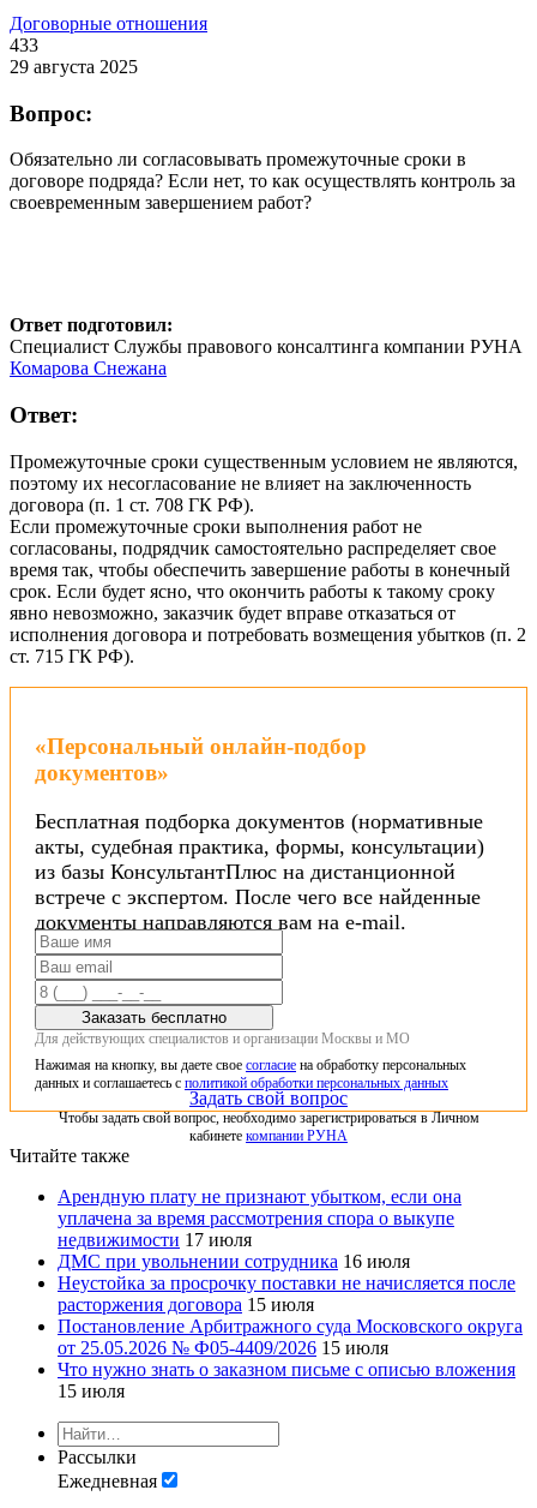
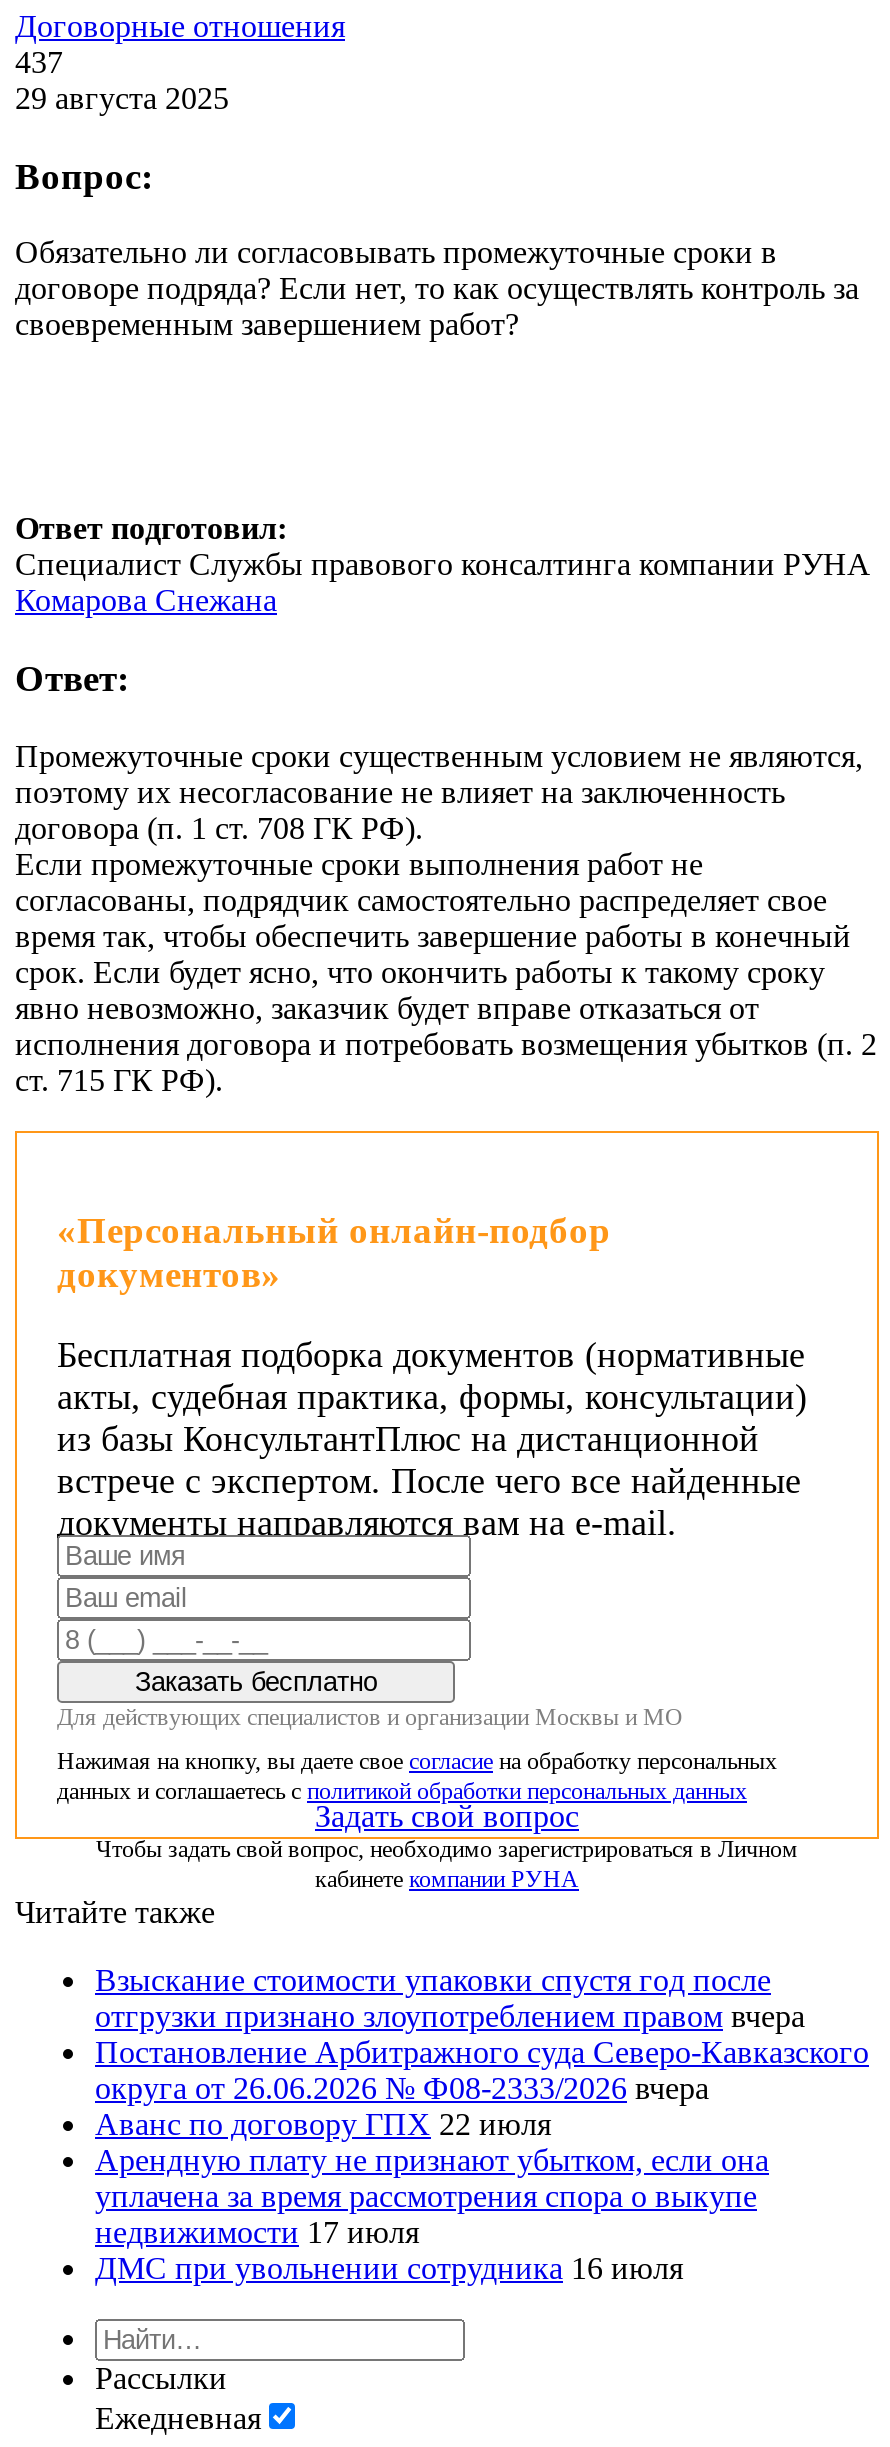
- 433
+ 437

+ Взыскание стоимости упаковки спустя год после
+ отгрузки признано злоупотреблением правом вчера
+ Постановление Арбитражного суда Северо-Кавказского
+ округа от 26.06.2026 № Ф08-2333/2026 вчера
+ Аванс по договору ГПХ 22 июля

moved down: Арендную плату не признают убытком, если она | уплачена за время рассмотрения спора о выкупе | недвижимости 17 июля | ДМС при увольнении сотрудника 16 июля

- Неустойка за просрочку поставки не начисляется после
- расторжения договора 15 июля
- Постановление Арбитражного суда Московского округа
- от 25.05.2026 № Ф05-4409/2026 15 июля
- Что нужно знать о заказном письме с описью вложения
- 15 июля
